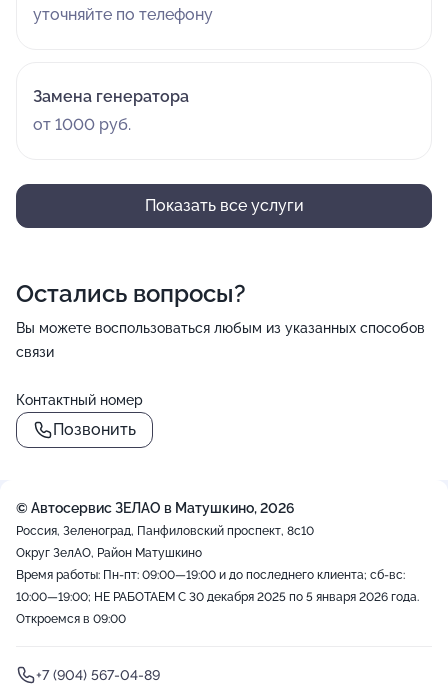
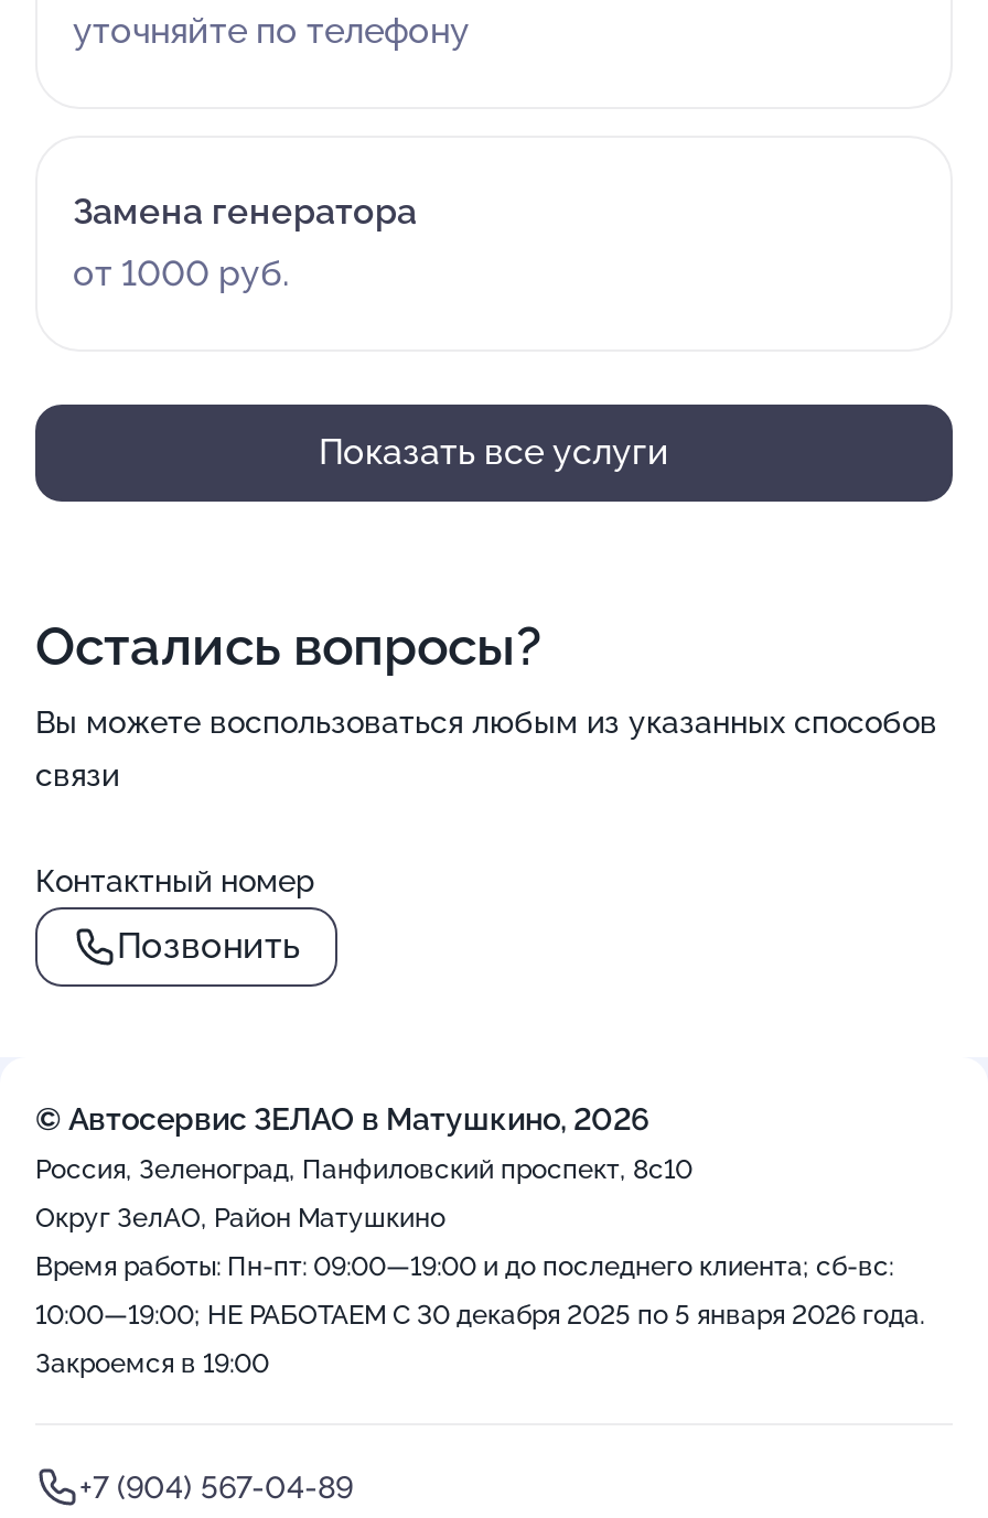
- Откроемся в 09:00
+ Закроемся в 19:00
